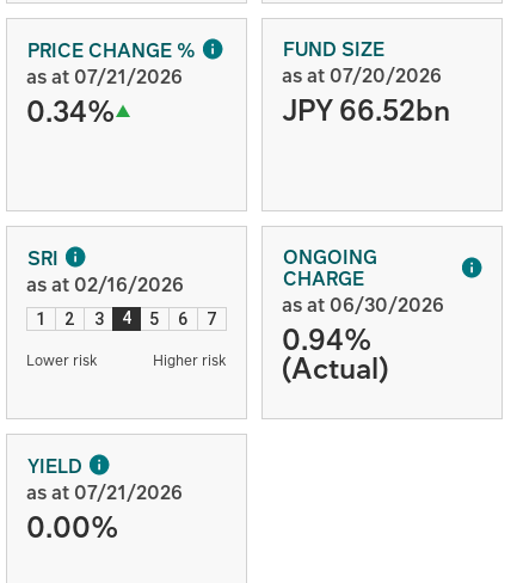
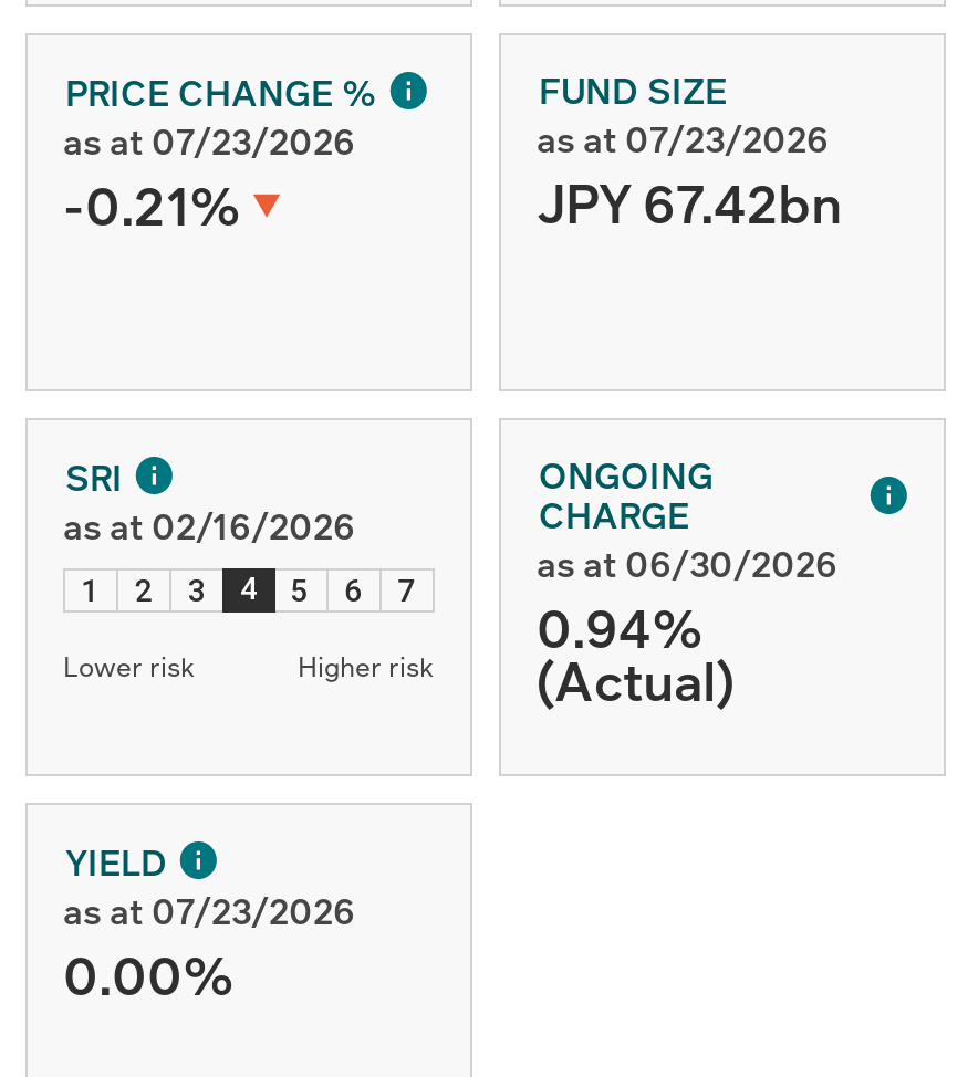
- as at 07/21/2026
+ as at 07/23/2026

- as at 07/20/2026
+ as at 07/23/2026

- 0.34%
+ -0.21%

- JPY 66.52bn
+ JPY 67.42bn

- as at 07/21/2026
+ as at 07/23/2026
